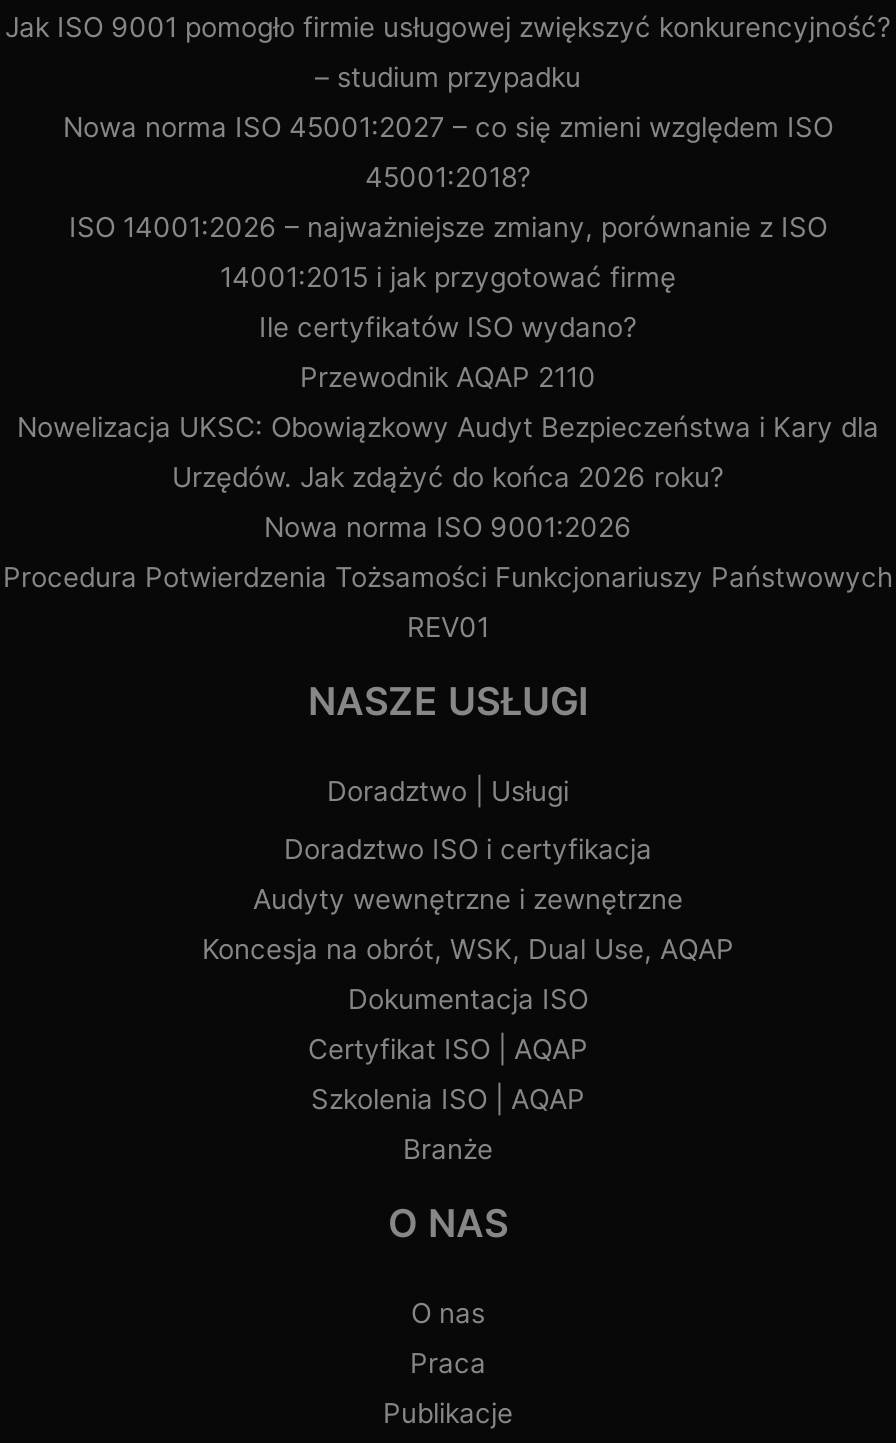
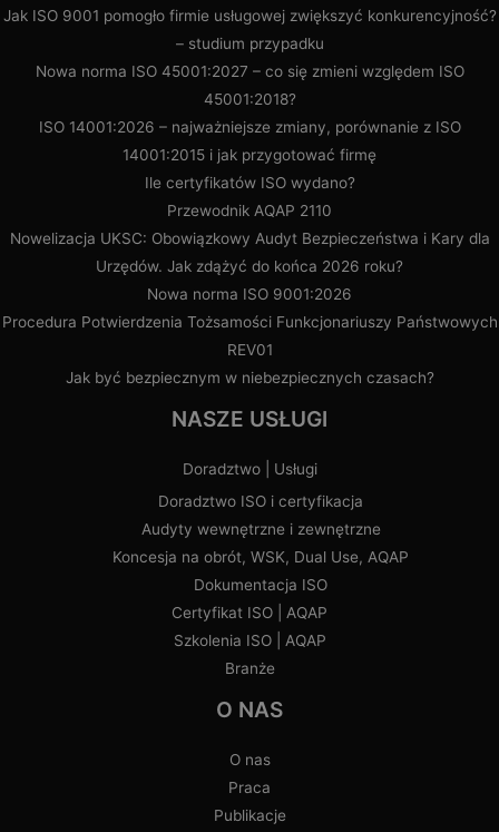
+ Jak być bezpiecznym w niebezpiecznych czasach?
